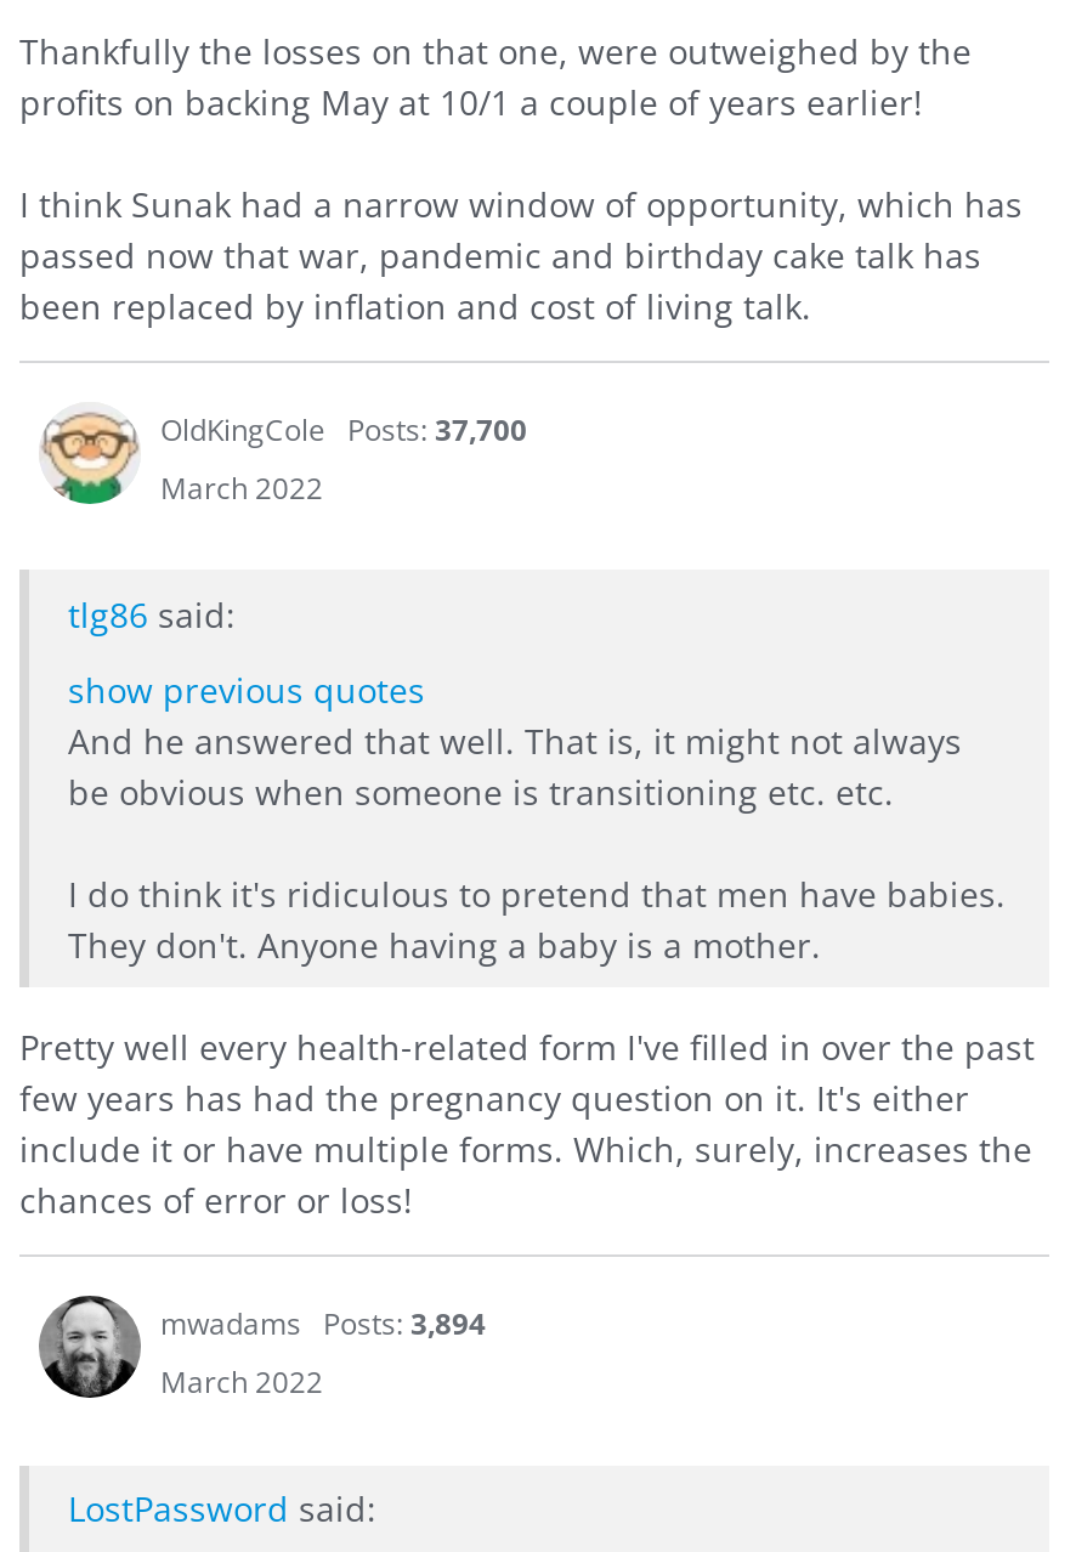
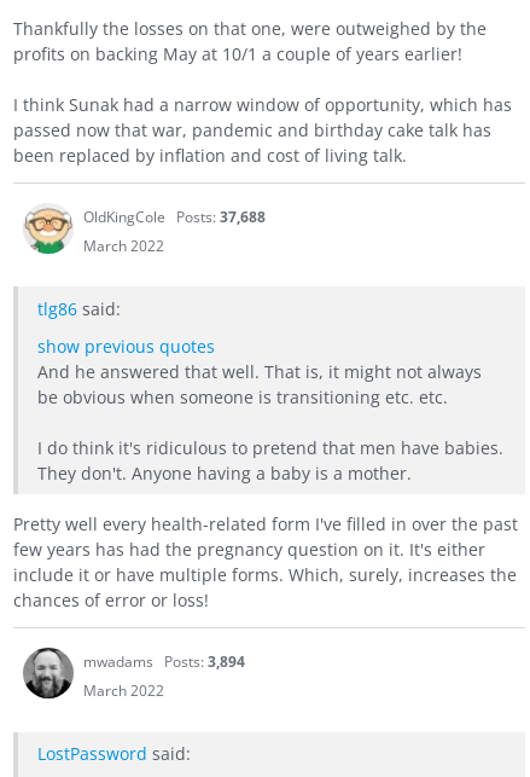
- OldKingCole Posts: 37,700
+ OldKingCole Posts: 37,688
